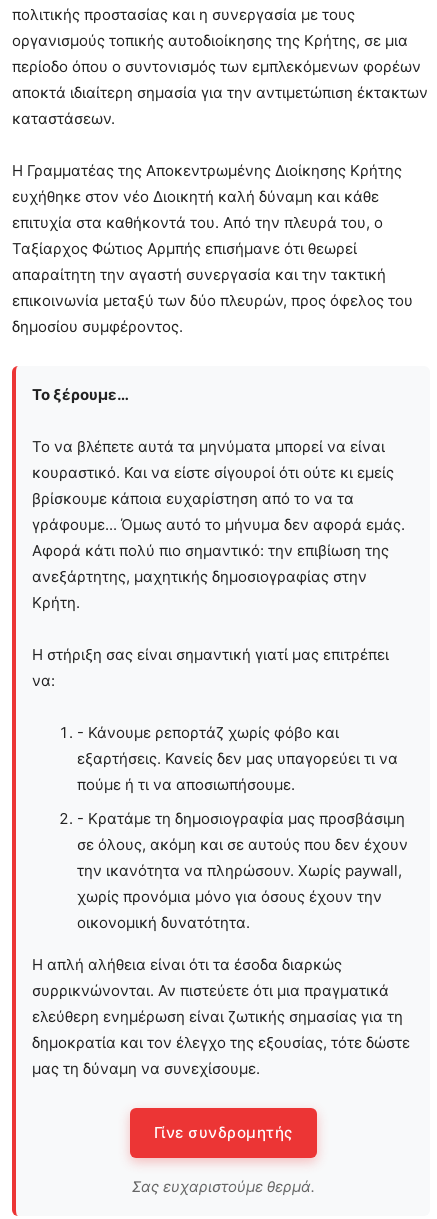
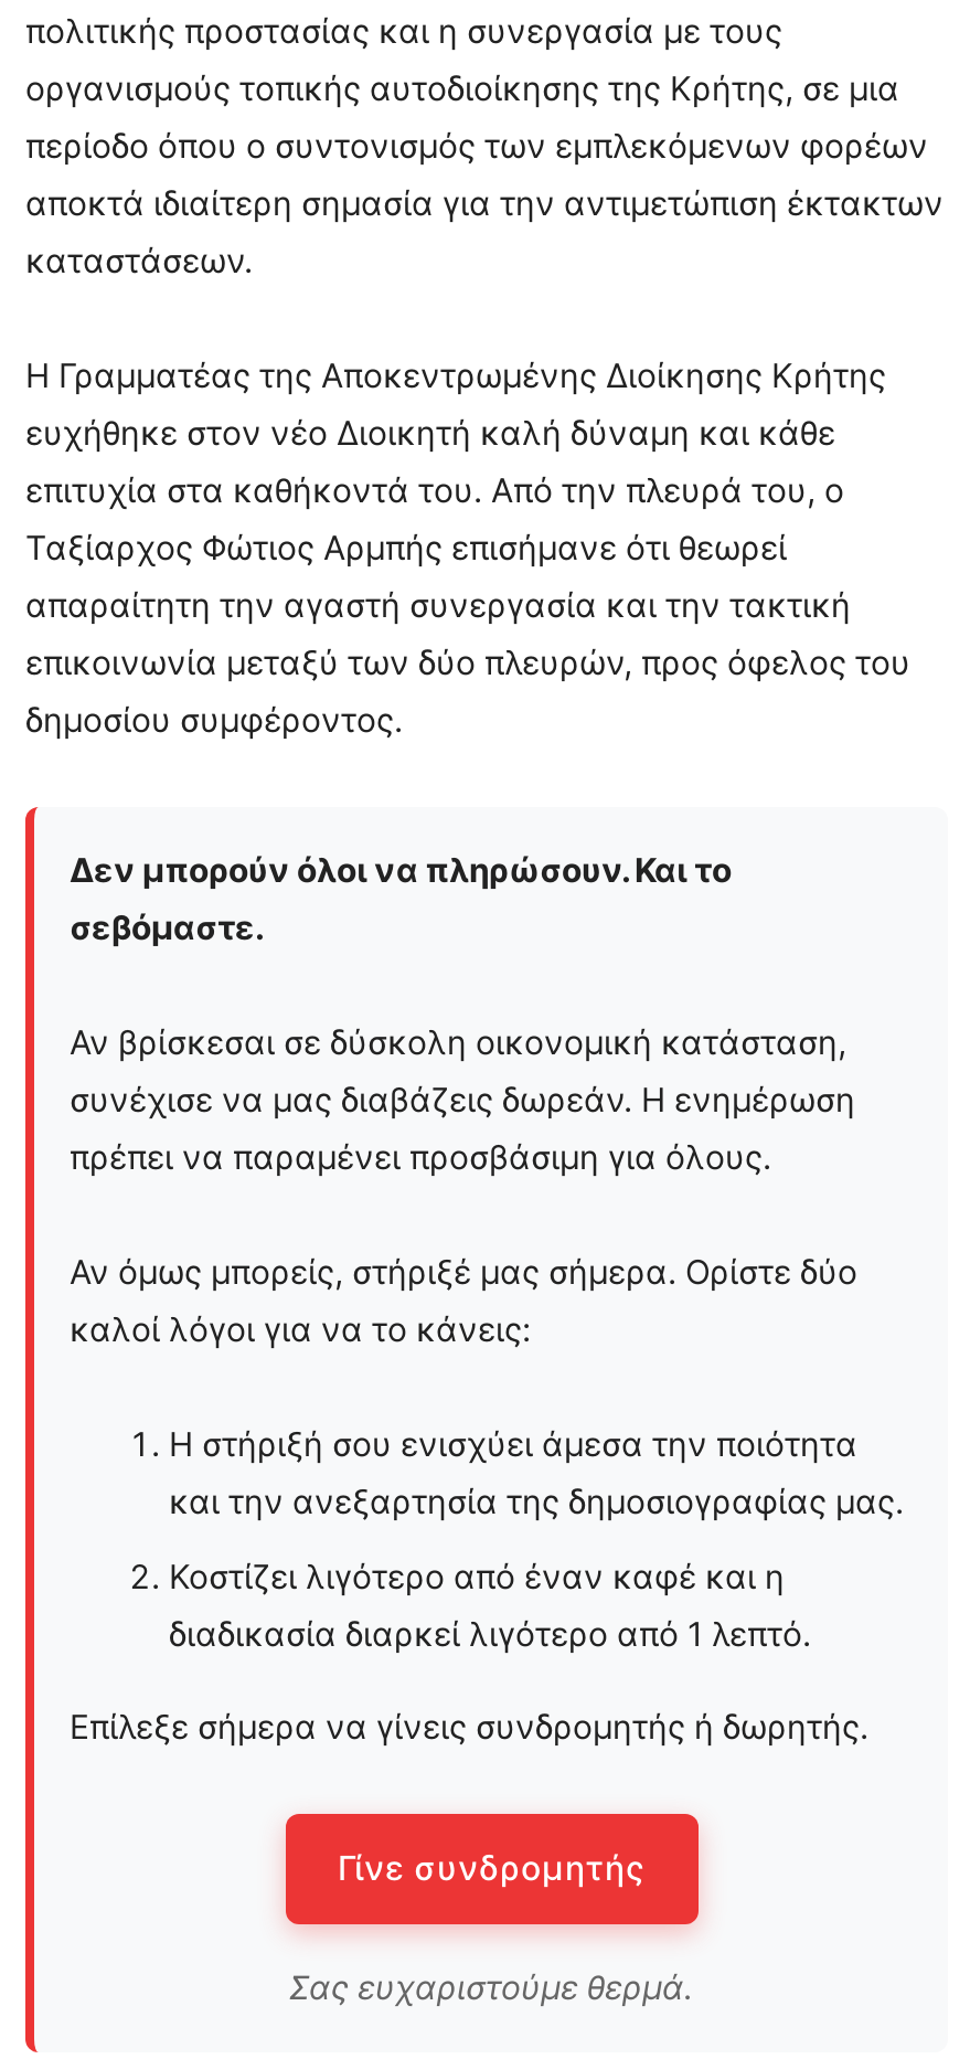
- Το ξέρουμε…
+ Δεν μπορούν όλοι να πληρώσουν. Και το
+ σεβόμαστε.

- Το να βλέπετε αυτά τα μηνύματα μπορεί να είναι
- κουραστικό. Και να είστε σίγουροί ότι ούτε κι εμείς
- βρίσκουμε κάποια ευχαρίστηση από το να τα
- γράφουμε... Όμως αυτό το μήνυμα δεν αφορά εμάς.
- Αφορά κάτι πολύ πιο σημαντικό: την επιβίωση της
- ανεξάρτητης, μαχητικής δημοσιογραφίας στην
- Kρήτη.
+ Αν βρίσκεσαι σε δύσκολη οικονομική κατάσταση,
+ συνέχισε να μας διαβάζεις δωρεάν. Η ενημέρωση
+ πρέπει να παραμένει προσβάσιμη για όλους.

- Η στήριξη σας είναι σημαντική γιατί μας επιτρέπει
- να:
+ Αν όμως μπορείς, στήριξέ μας σήμερα. Ορίστε δύο
+ καλοί λόγοι για να το κάνεις:

- - Κάνουμε ρεπορτάζ χωρίς φόβο και
- εξαρτήσεις. Κανείς δεν μας υπαγορεύει τι να
- πούμε ή τι να αποσιωπήσουμε.
+ Η στήριξή σου ενισχύει άμεσα την ποιότητα
+ και την ανεξαρτησία της δημοσιογραφίας μας.

- - Κρατάμε τη δημοσιογραφία μας προσβάσιμη
- σε όλους, ακόμη και σε αυτούς που δεν έχουν
- την ικανότητα να πληρώσουν. Χωρίς paywall,
- χωρίς προνόμια μόνο για όσους έχουν την
- οικονομική δυνατότητα.
+ Κοστίζει λιγότερο από έναν καφέ και η
+ διαδικασία διαρκεί λιγότερο από 1 λεπτό.

- Η απλή αλήθεια είναι ότι τα έσοδα διαρκώς
- συρρικνώνονται. Αν πιστεύετε ότι μια πραγματικά
- ελεύθερη ενημέρωση είναι ζωτικής σημασίας για τη
- δημοκρατία και τον έλεγχο της εξουσίας, τότε δώστε
- μας τη δύναμη να συνεχίσουμε.
+ Επίλεξε σήμερα να γίνεις συνδρομητής ή δωρητής.
